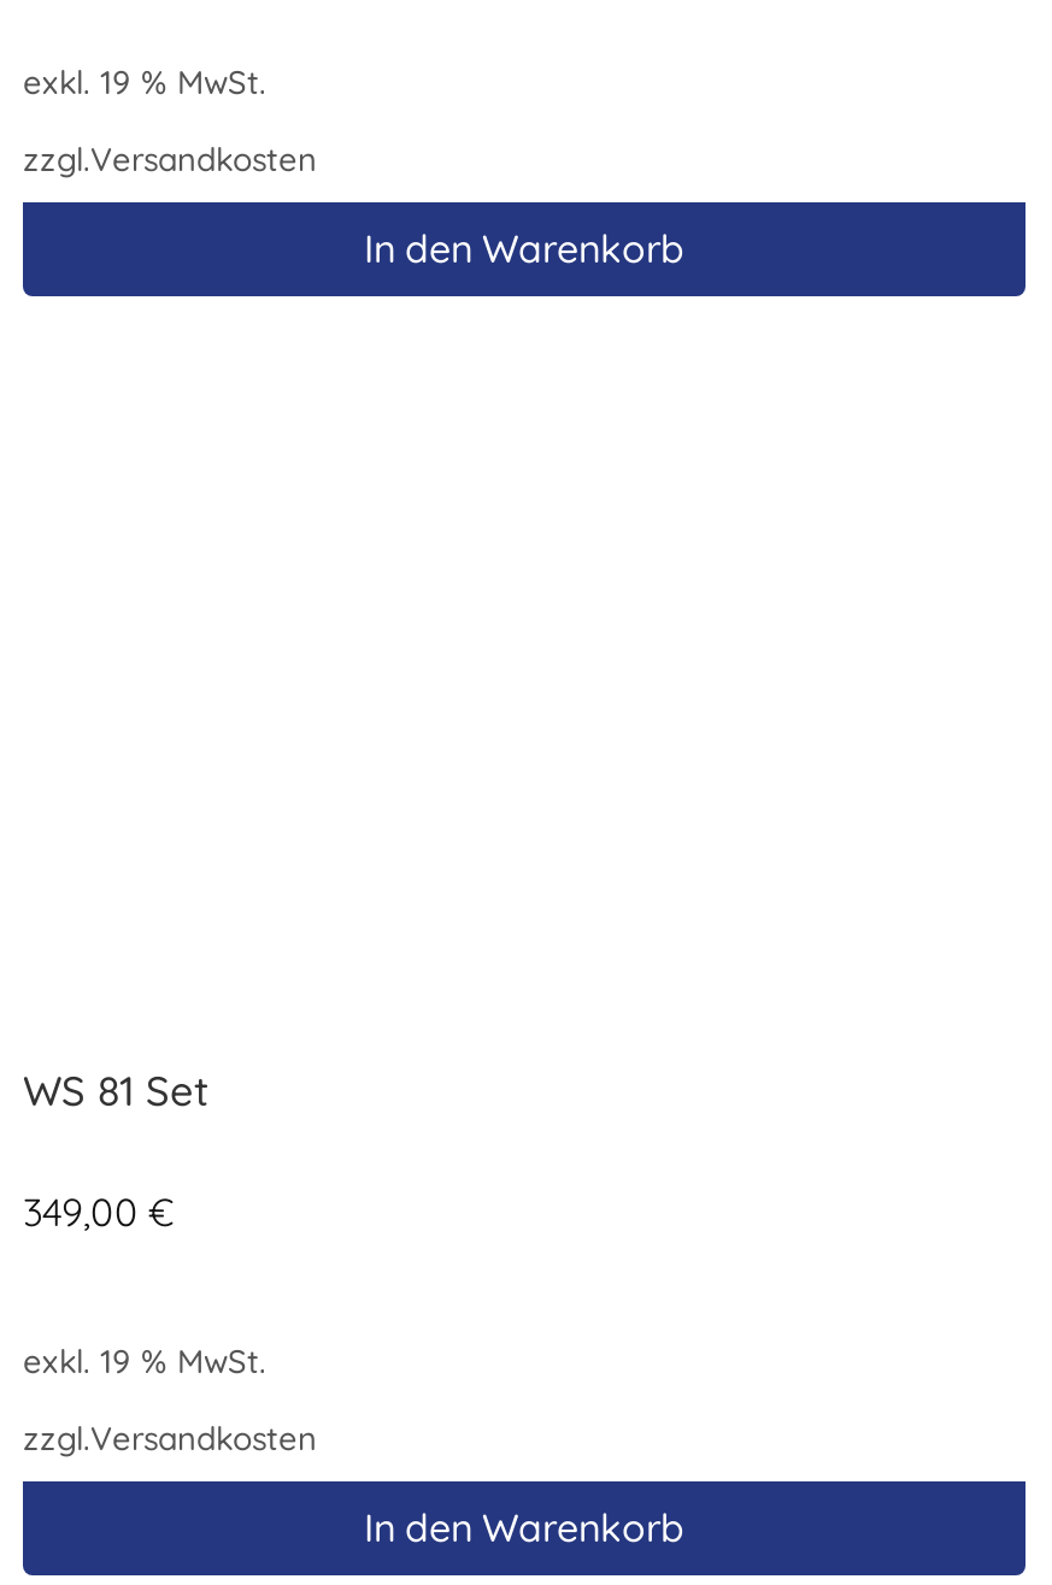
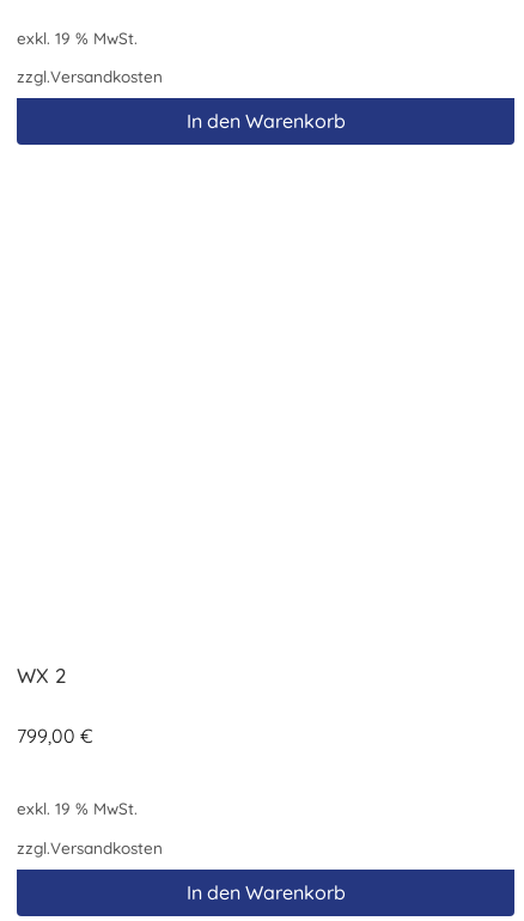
- WS 81 Set
+ WX 2

- 349,00 €
+ 799,00 €
